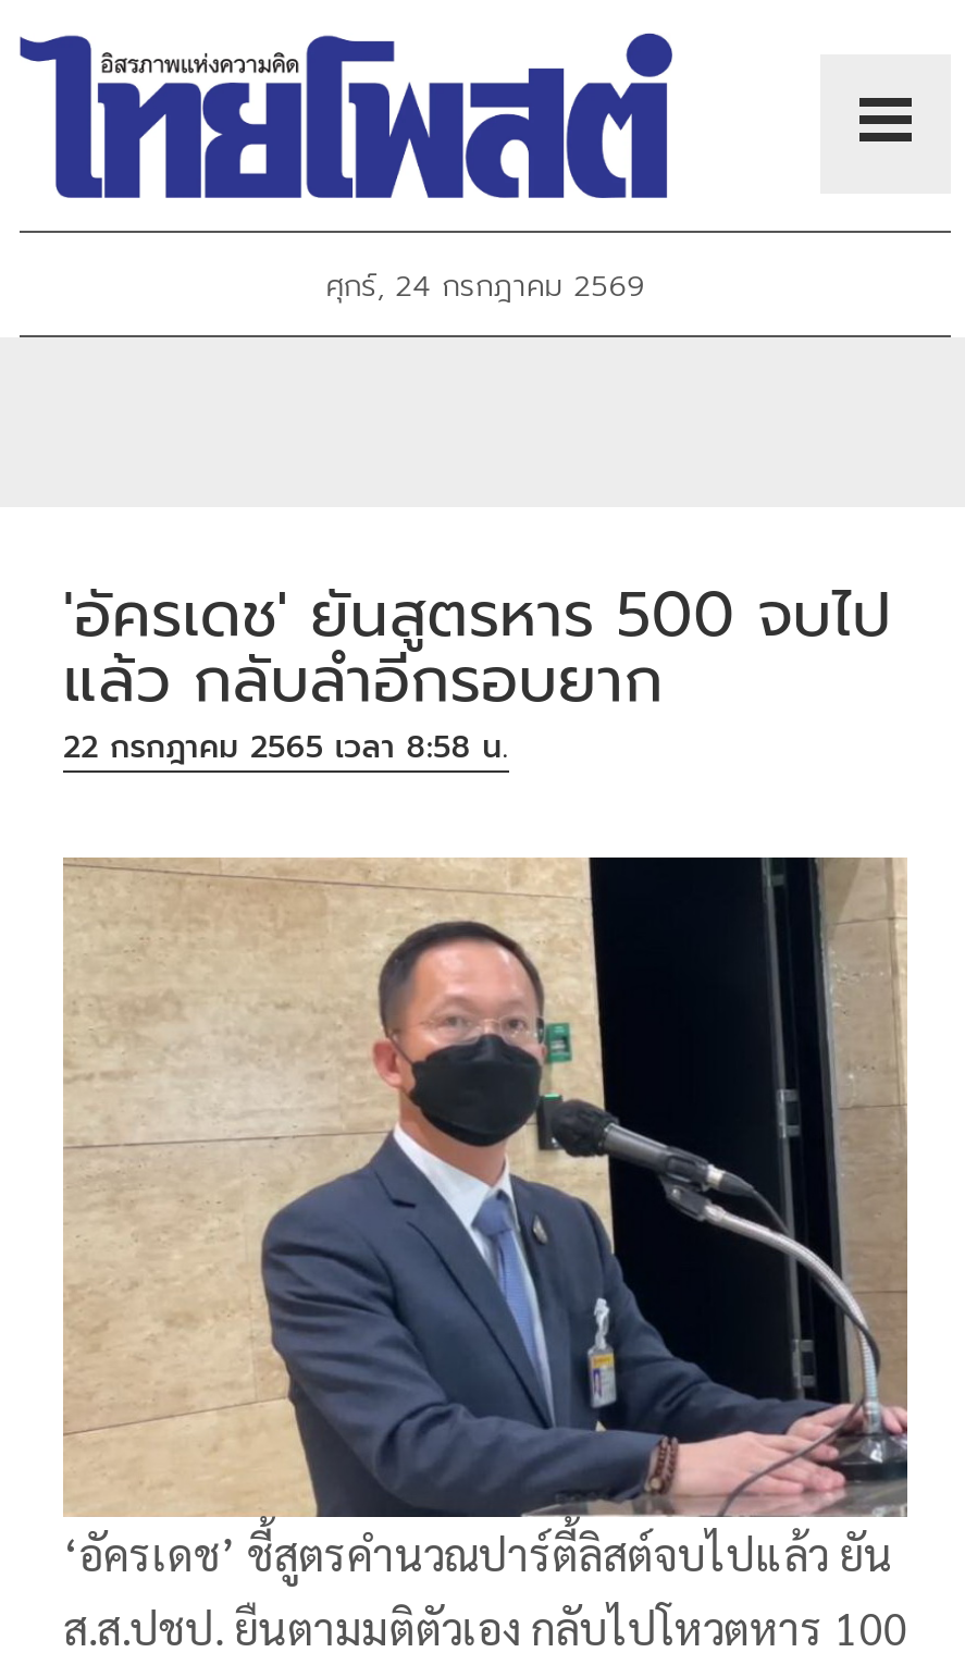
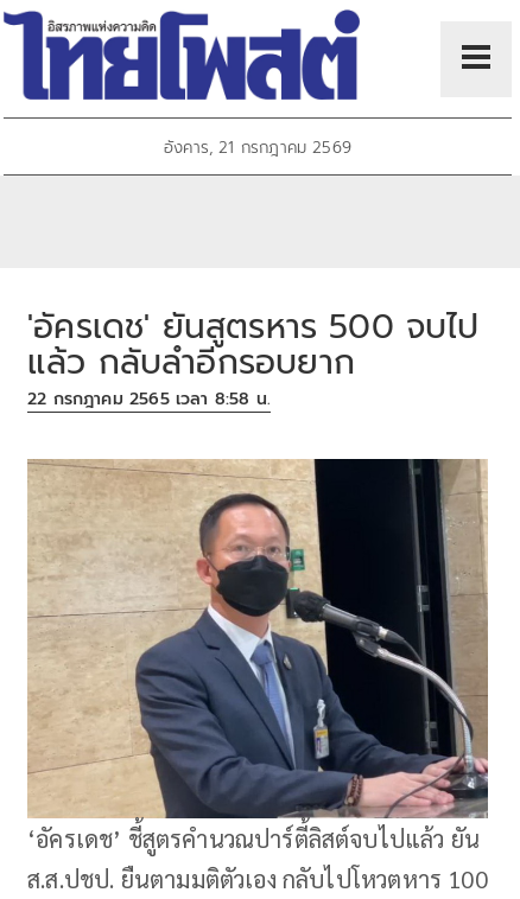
- ศุกร์, 24 กรกฎาคม 2569
+ อังคาร, 21 กรกฎาคม 2569
